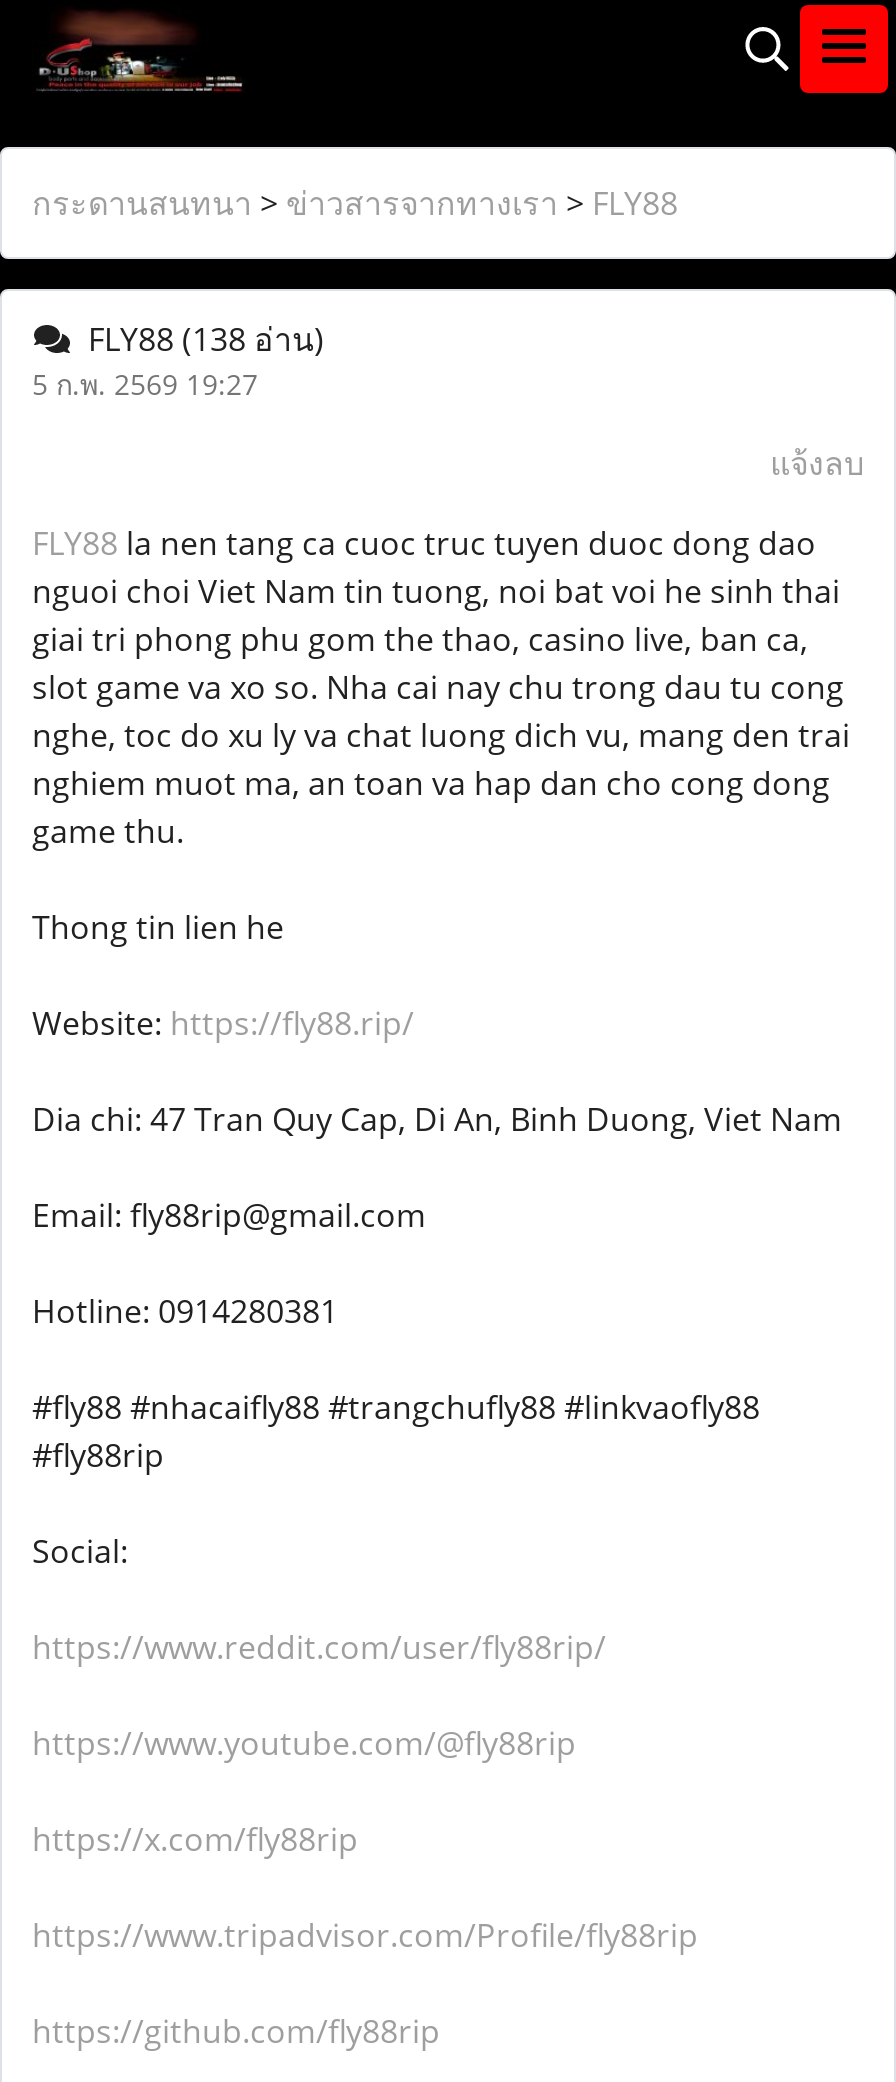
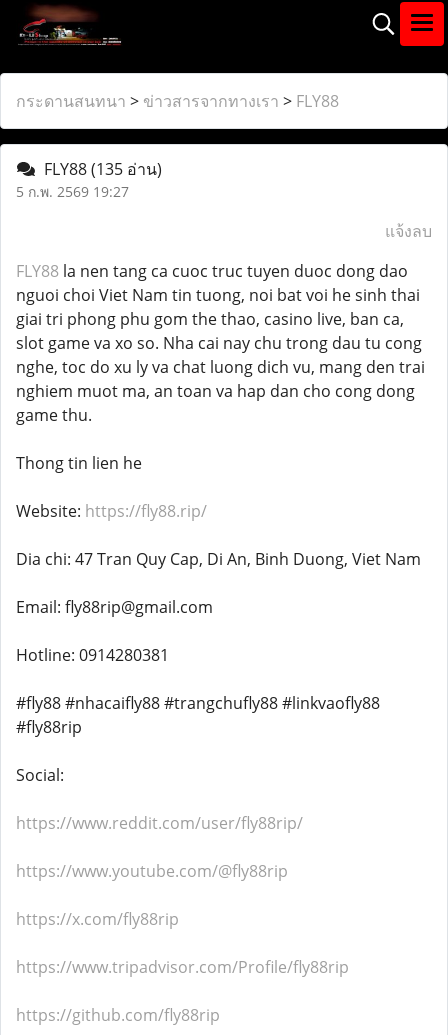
- FLY88 (138 อ่าน)
+ FLY88 (135 อ่าน)
